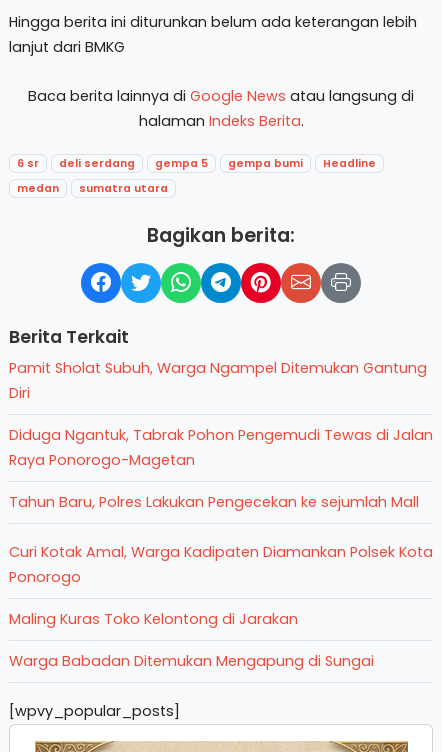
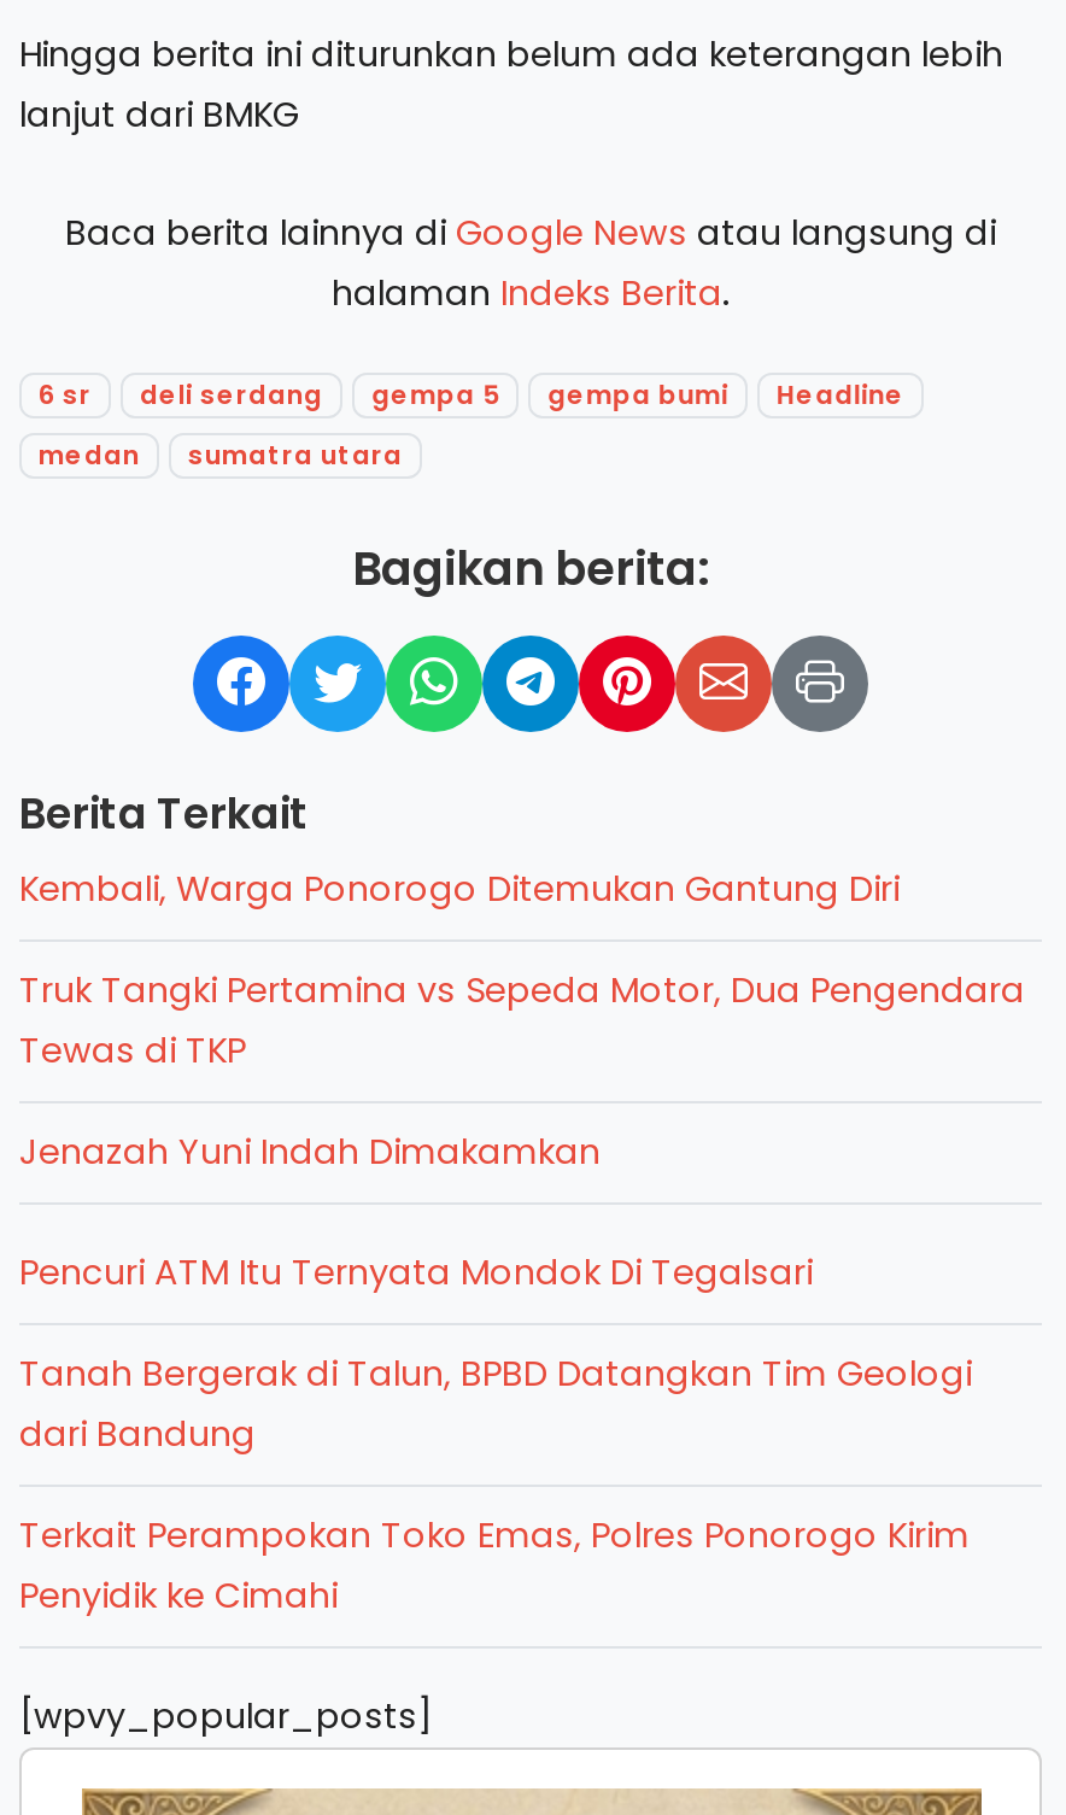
- Pamit Sholat Subuh, Warga Ngampel Ditemukan Gantung
- Diri
+ Kembali, Warga Ponorogo Ditemukan Gantung Diri

- Diduga Ngantuk, Tabrak Pohon Pengemudi Tewas di Jalan
- Raya Ponorogo-Magetan
+ Truk Tangki Pertamina vs Sepeda Motor, Dua Pengendara
+ Tewas di TKP

- Tahun Baru, Polres Lakukan Pengecekan ke sejumlah Mall
+ Jenazah Yuni Indah Dimakamkan

- Curi Kotak Amal, Warga Kadipaten Diamankan Polsek Kota
- Ponorogo
+ Pencuri ATM Itu Ternyata Mondok Di Tegalsari

- Maling Kuras Toko Kelontong di Jarakan
+ Tanah Bergerak di Talun, BPBD Datangkan Tim Geologi
+ dari Bandung

- Warga Babadan Ditemukan Mengapung di Sungai
+ Terkait Perampokan Toko Emas, Polres Ponorogo Kirim
+ Penyidik ke Cimahi
